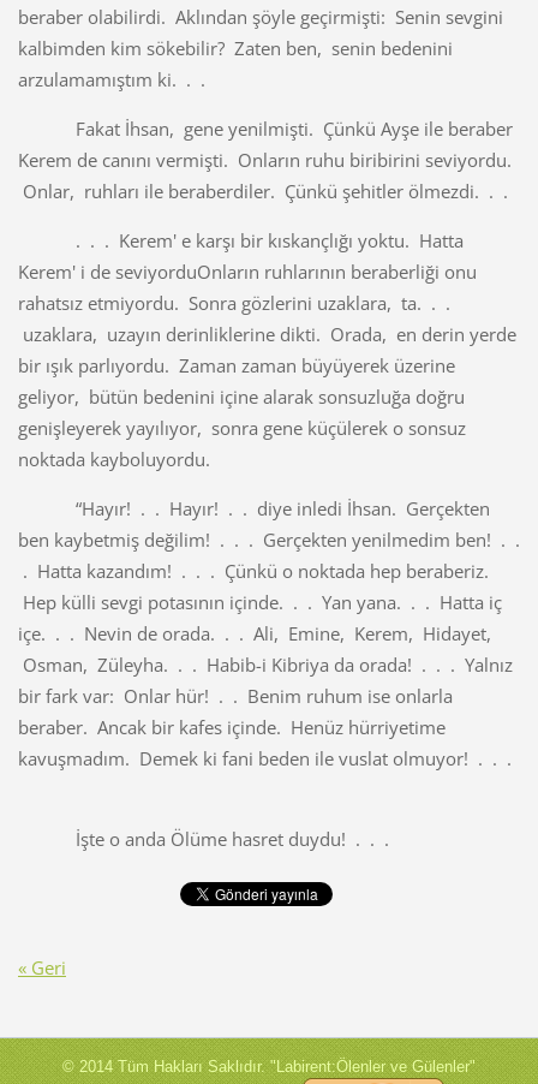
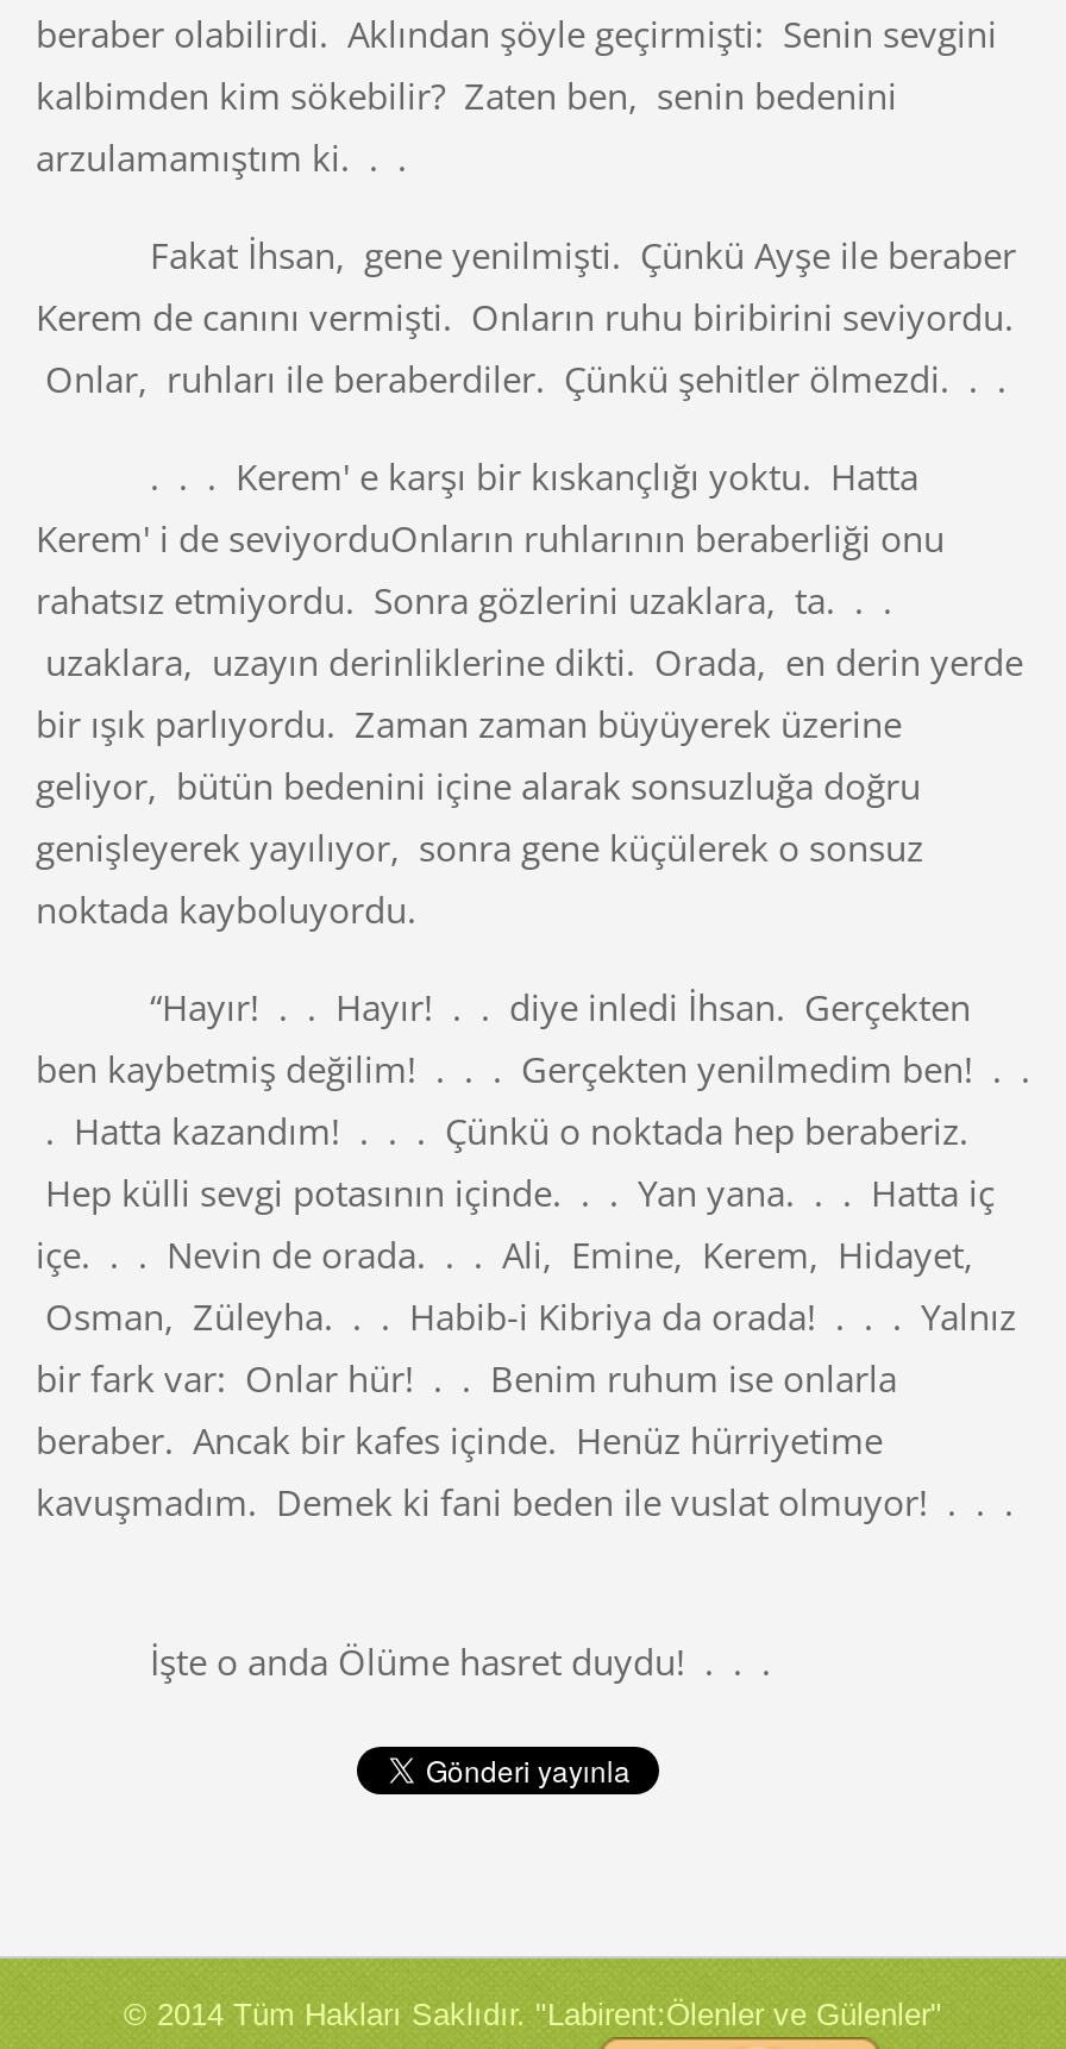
- « Geri
